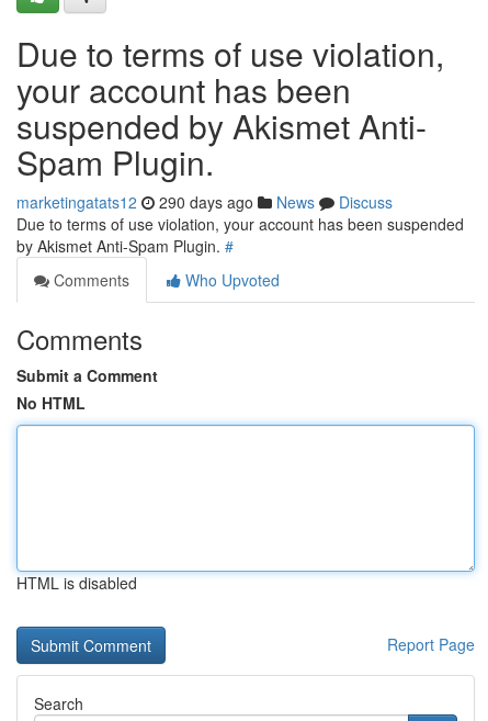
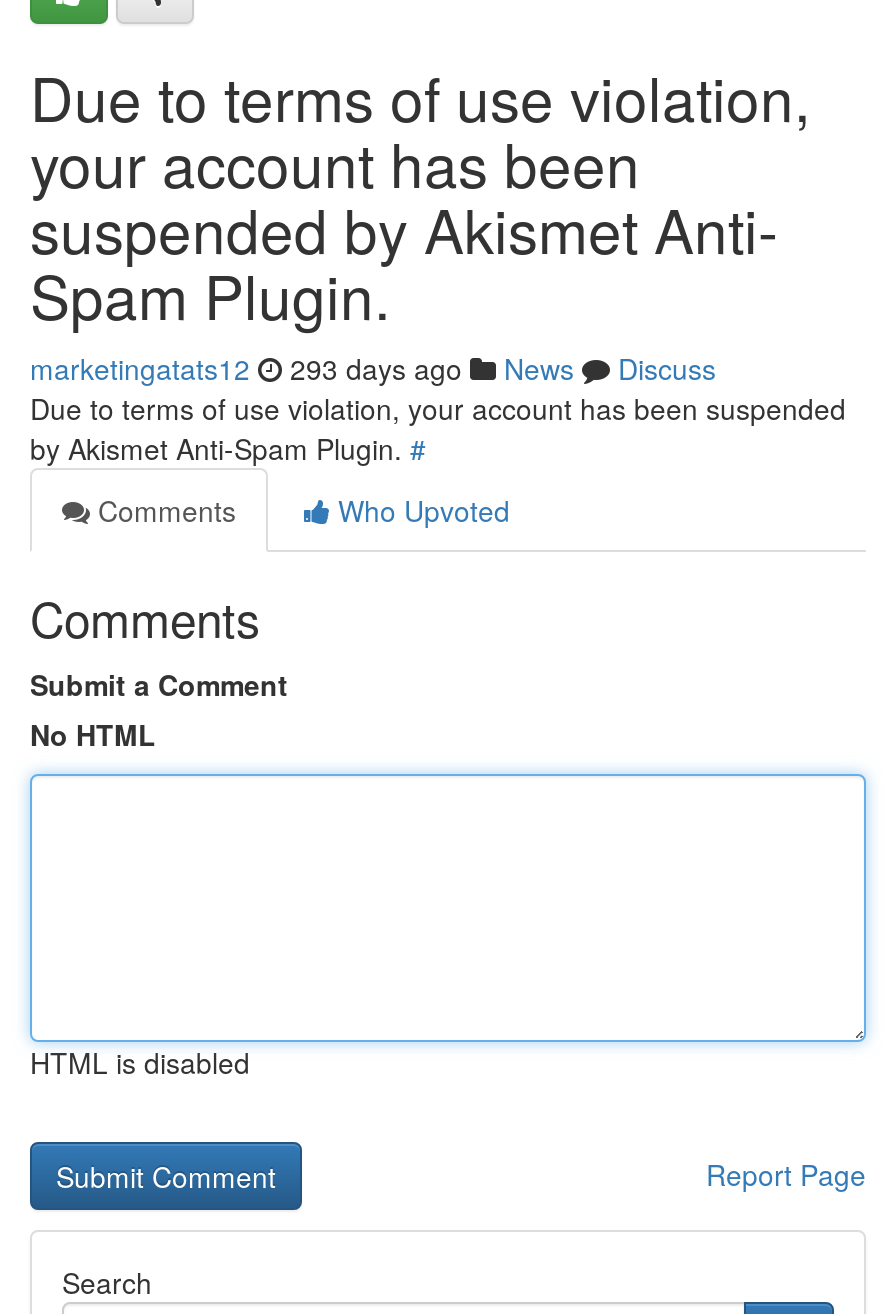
- marketingatats12 290 days ago News Discuss
+ marketingatats12 293 days ago News Discuss
